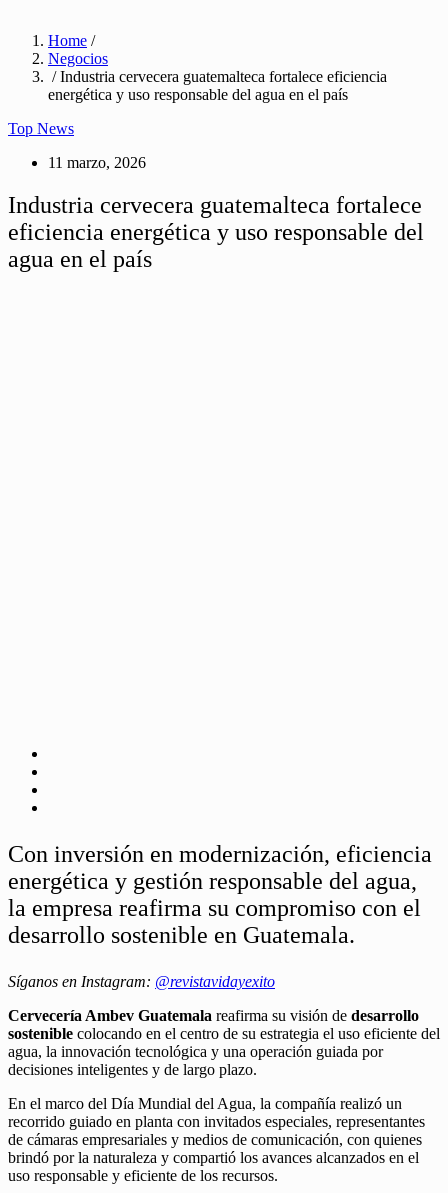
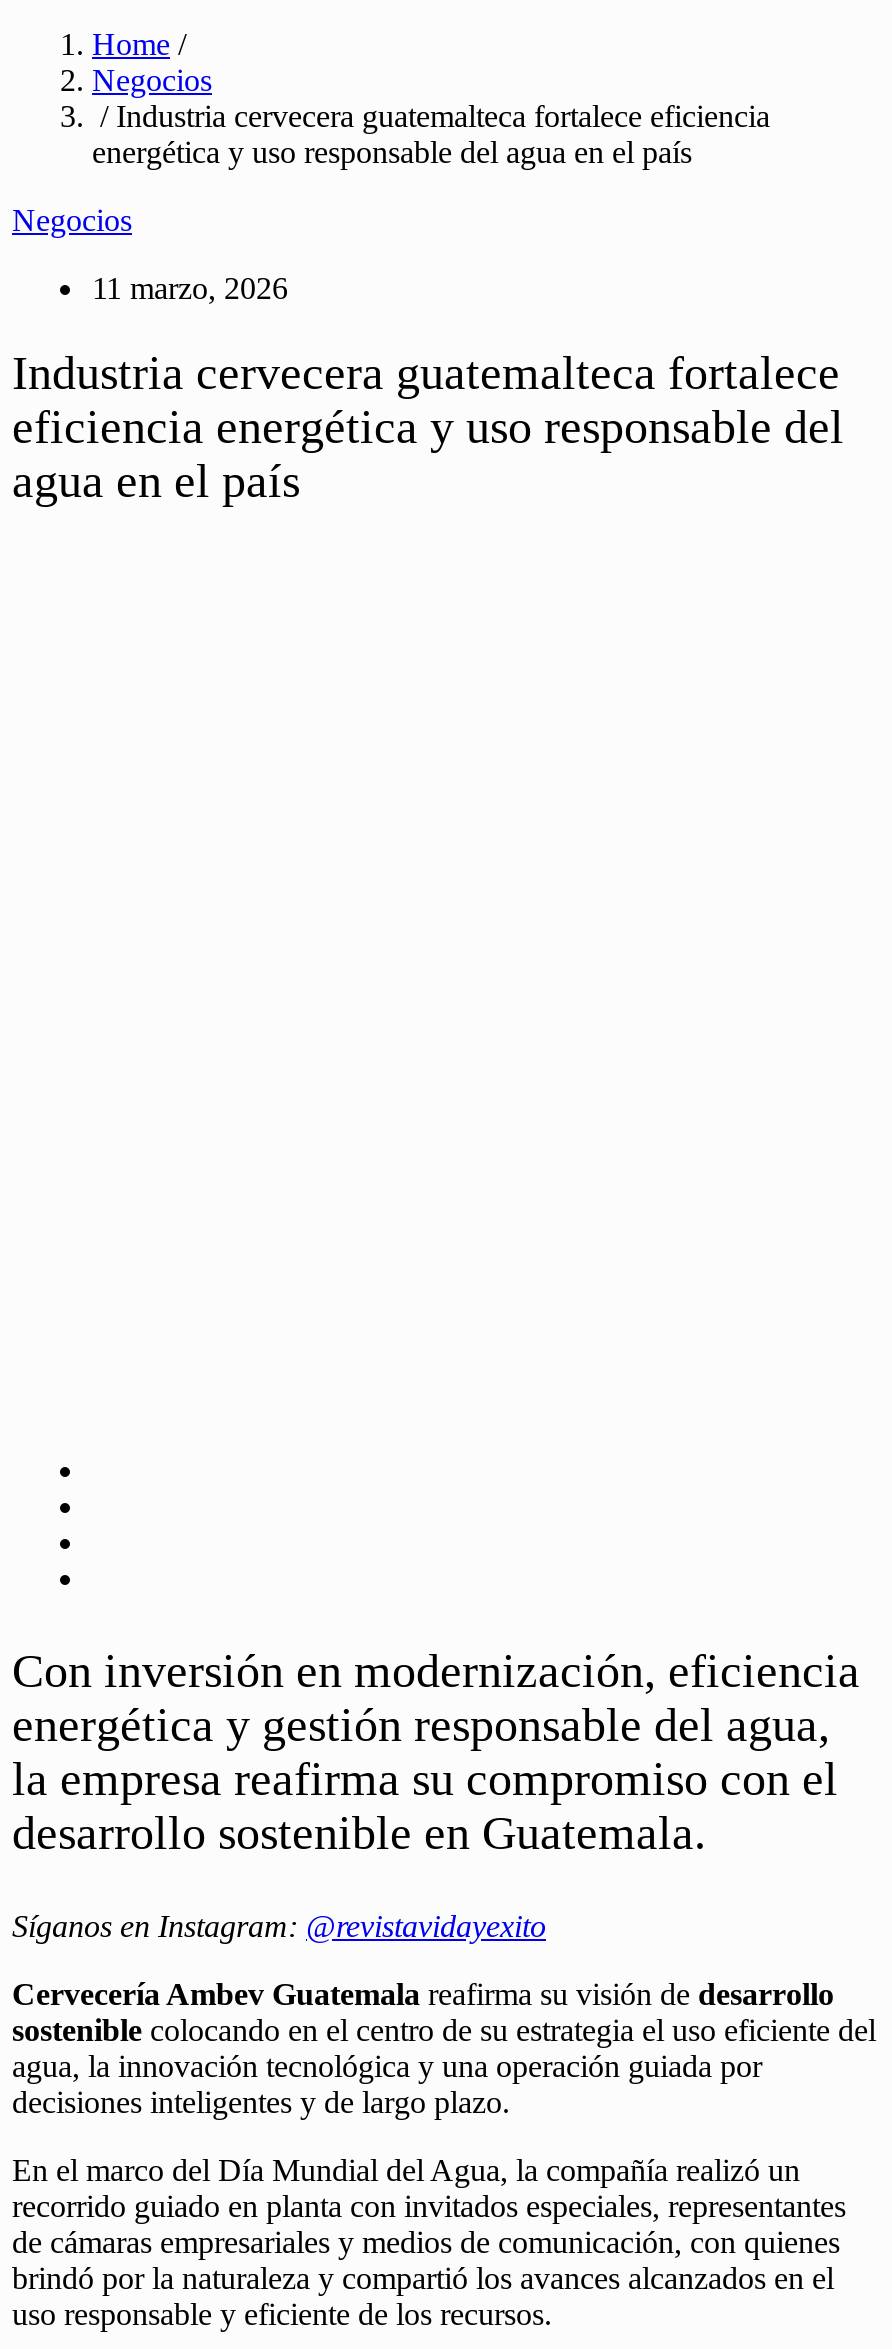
- Top News
+ Negocios
